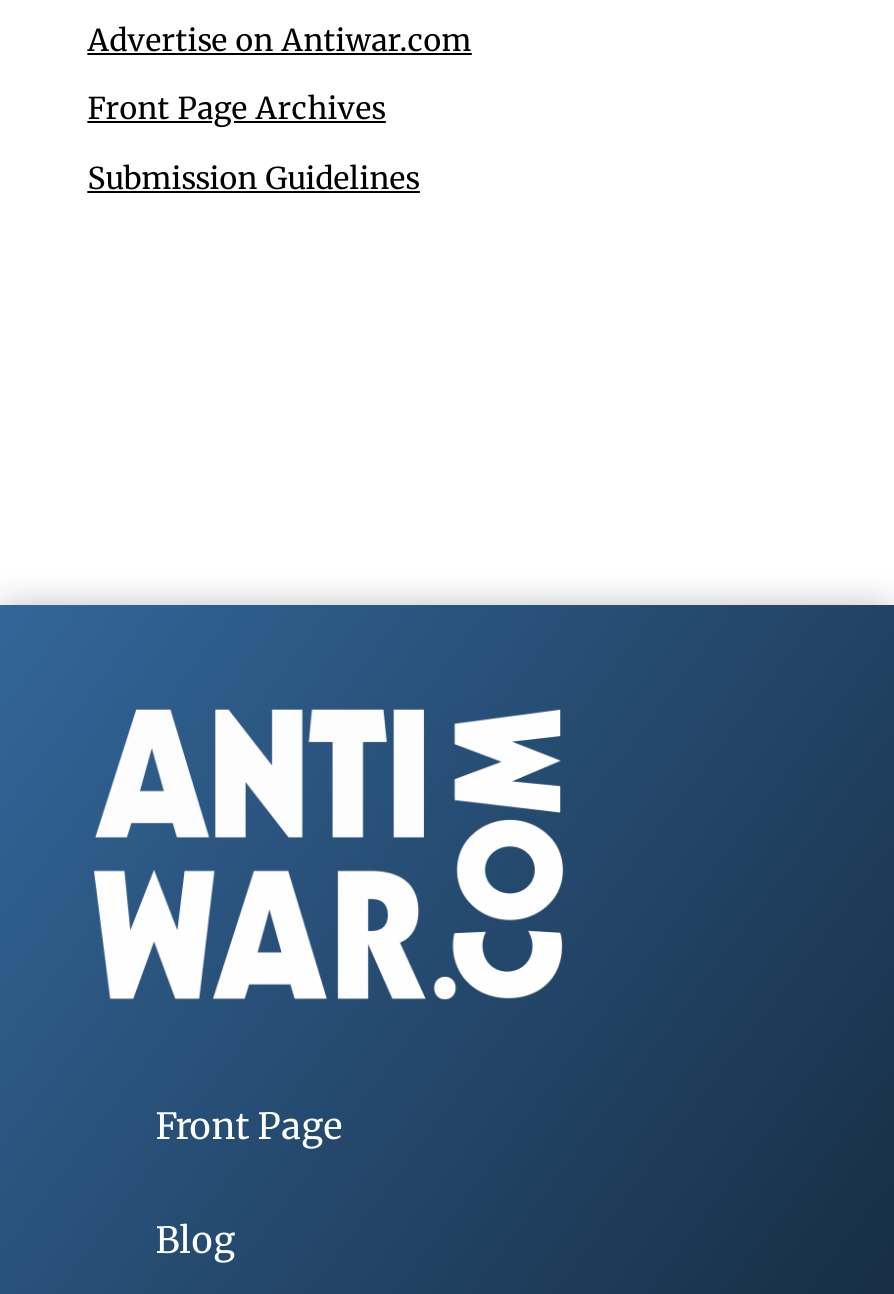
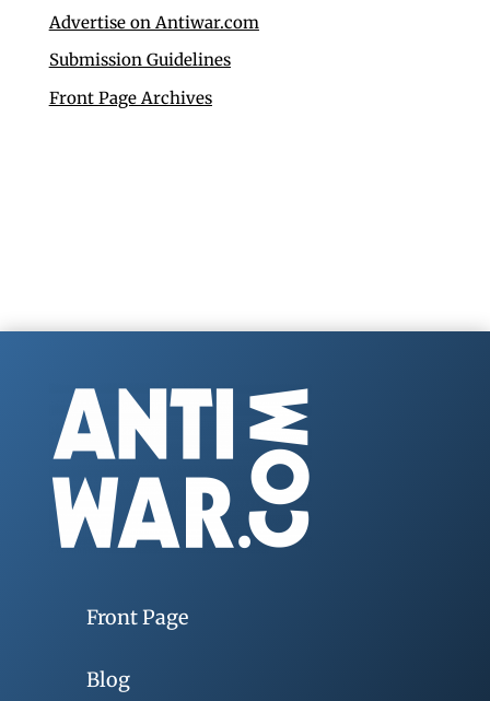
moved down: Front Page Archives

moved up: Submission Guidelines
